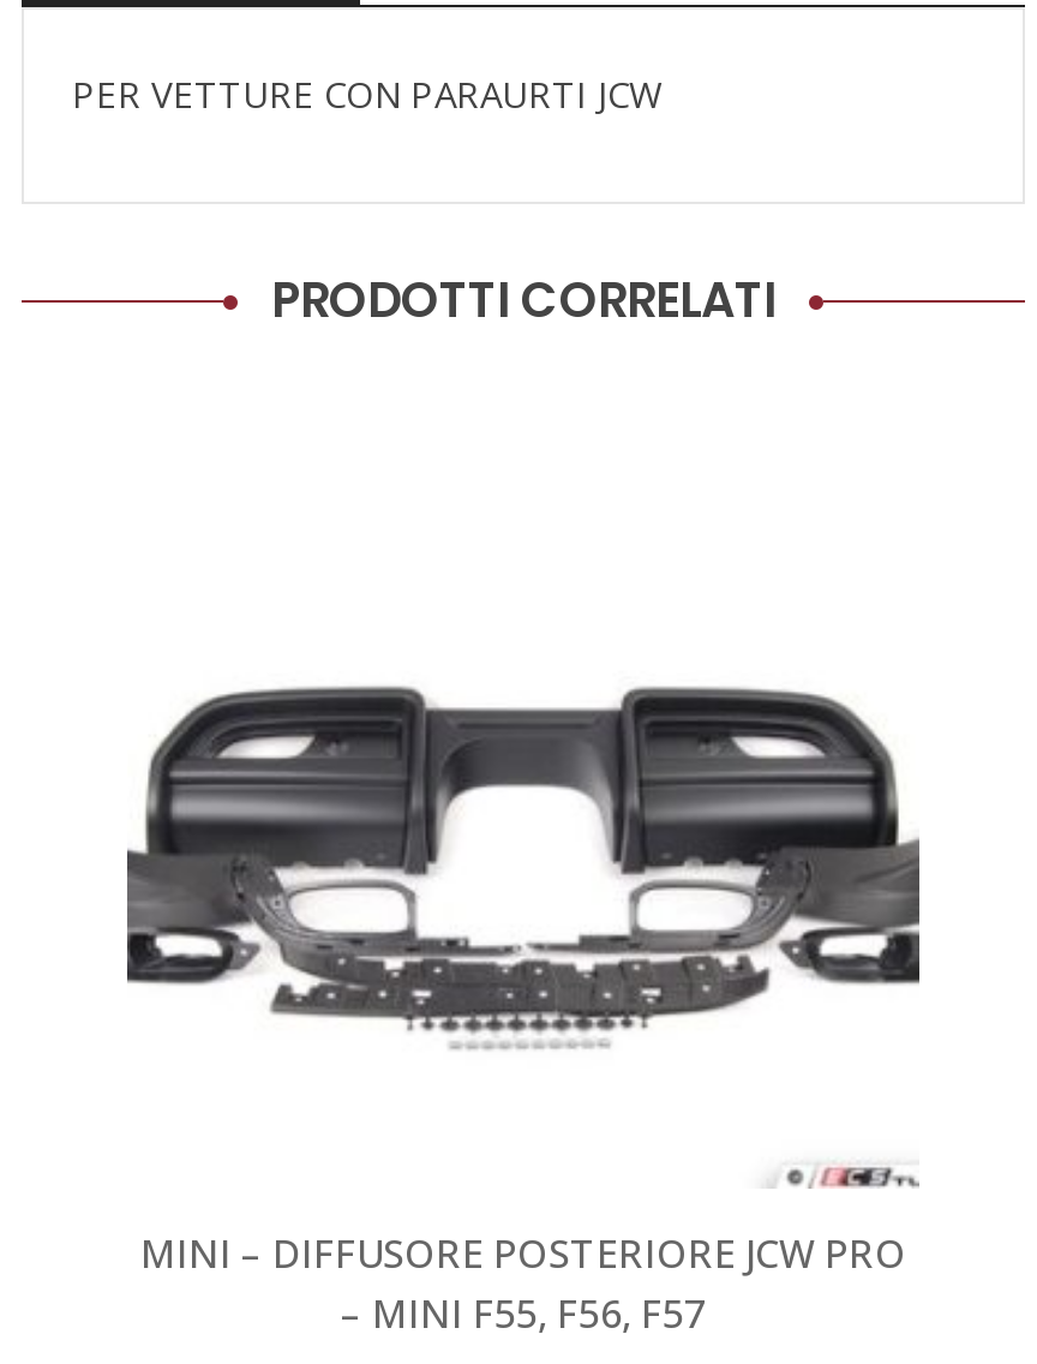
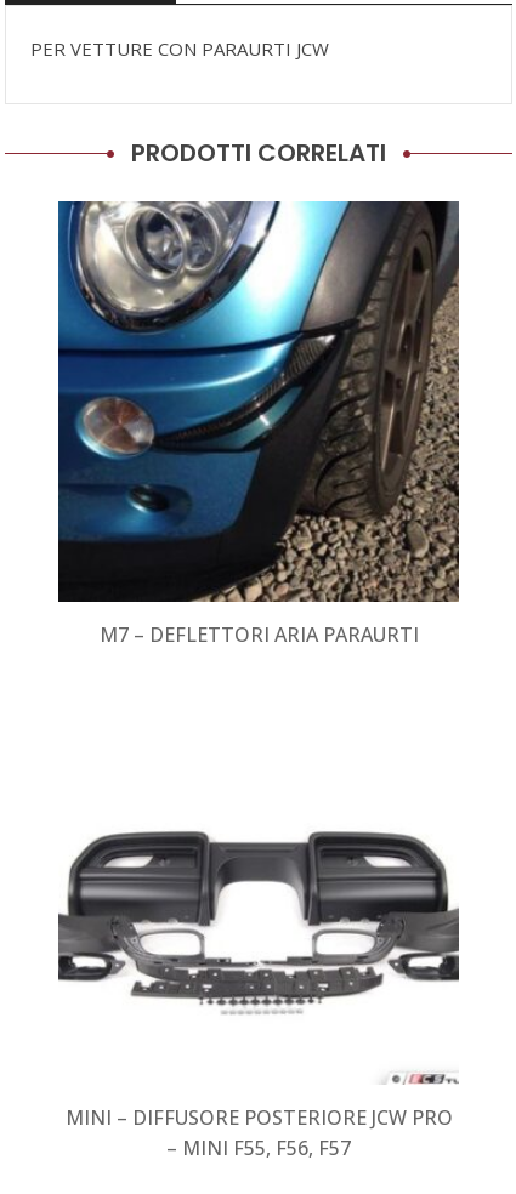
+ [image]
+ M7 – DEFLETTORI ARIA PARAURTI
